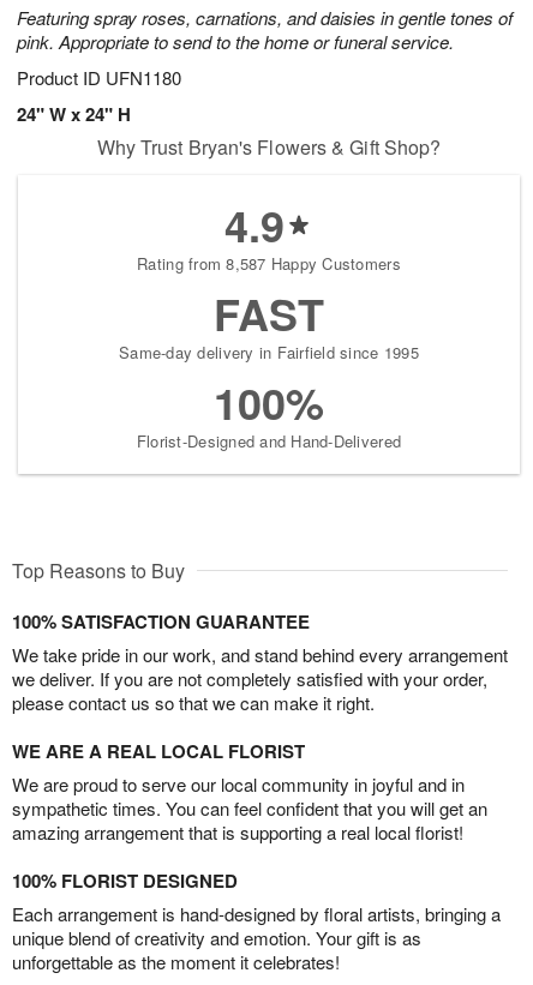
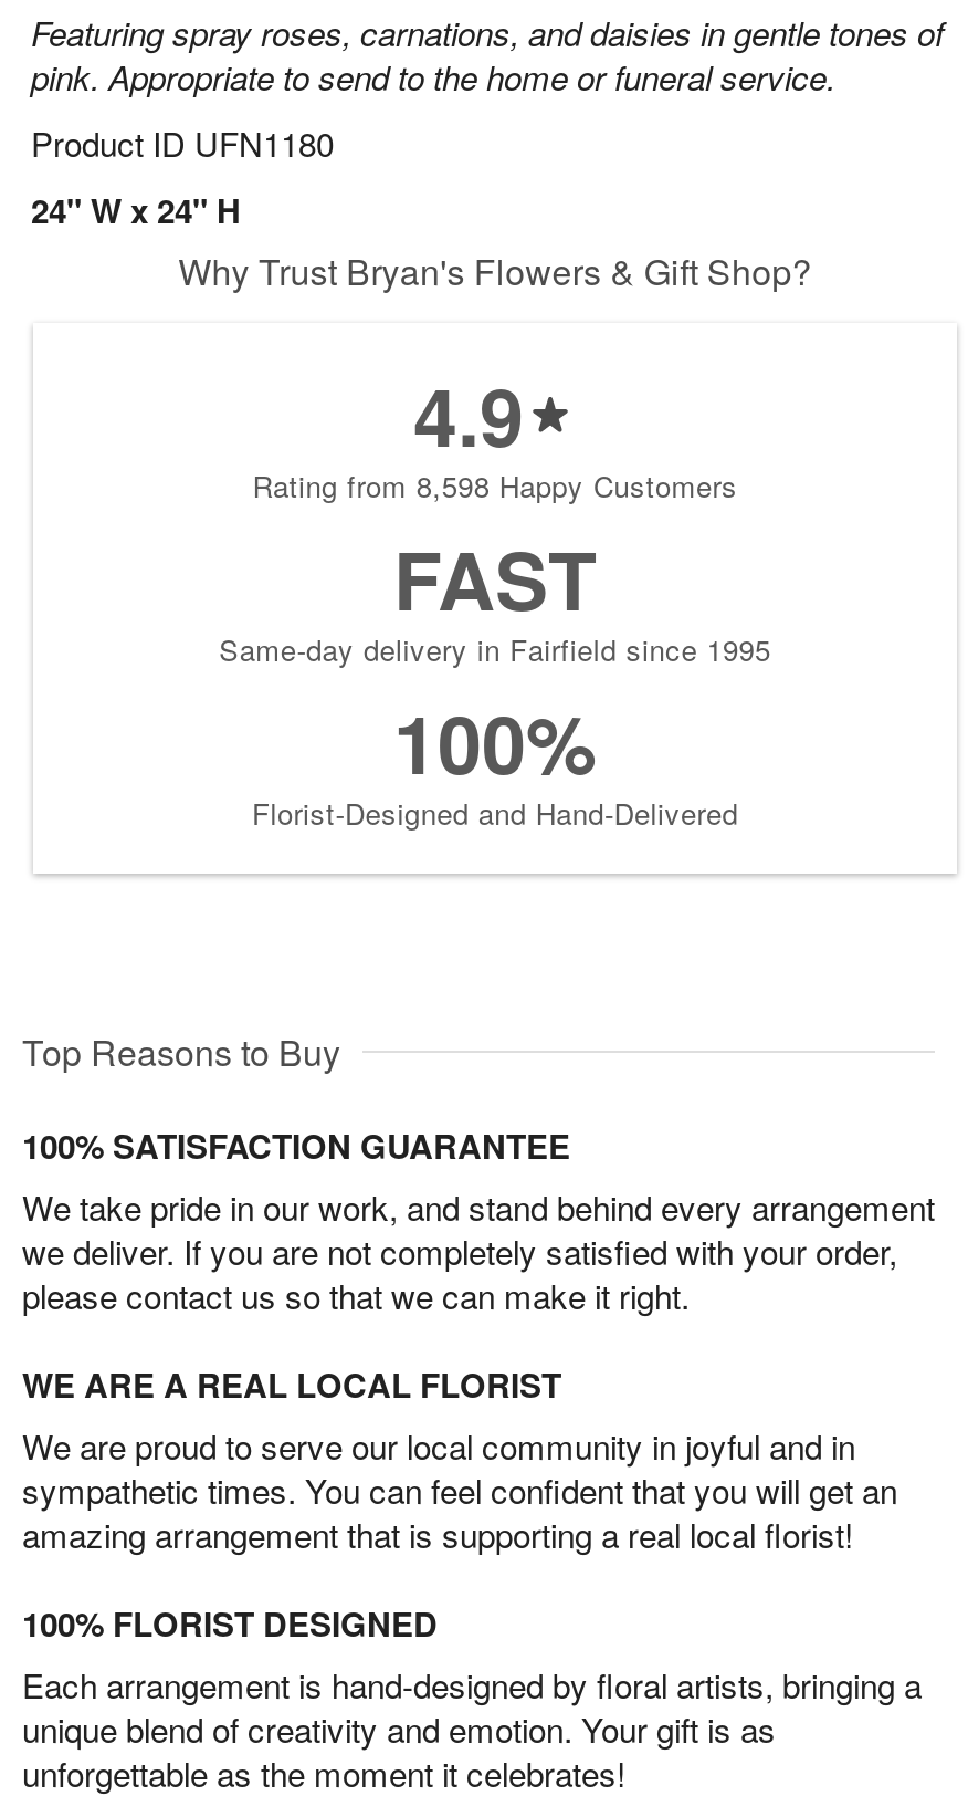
- Rating from 8,587 Happy Customers
+ Rating from 8,598 Happy Customers
